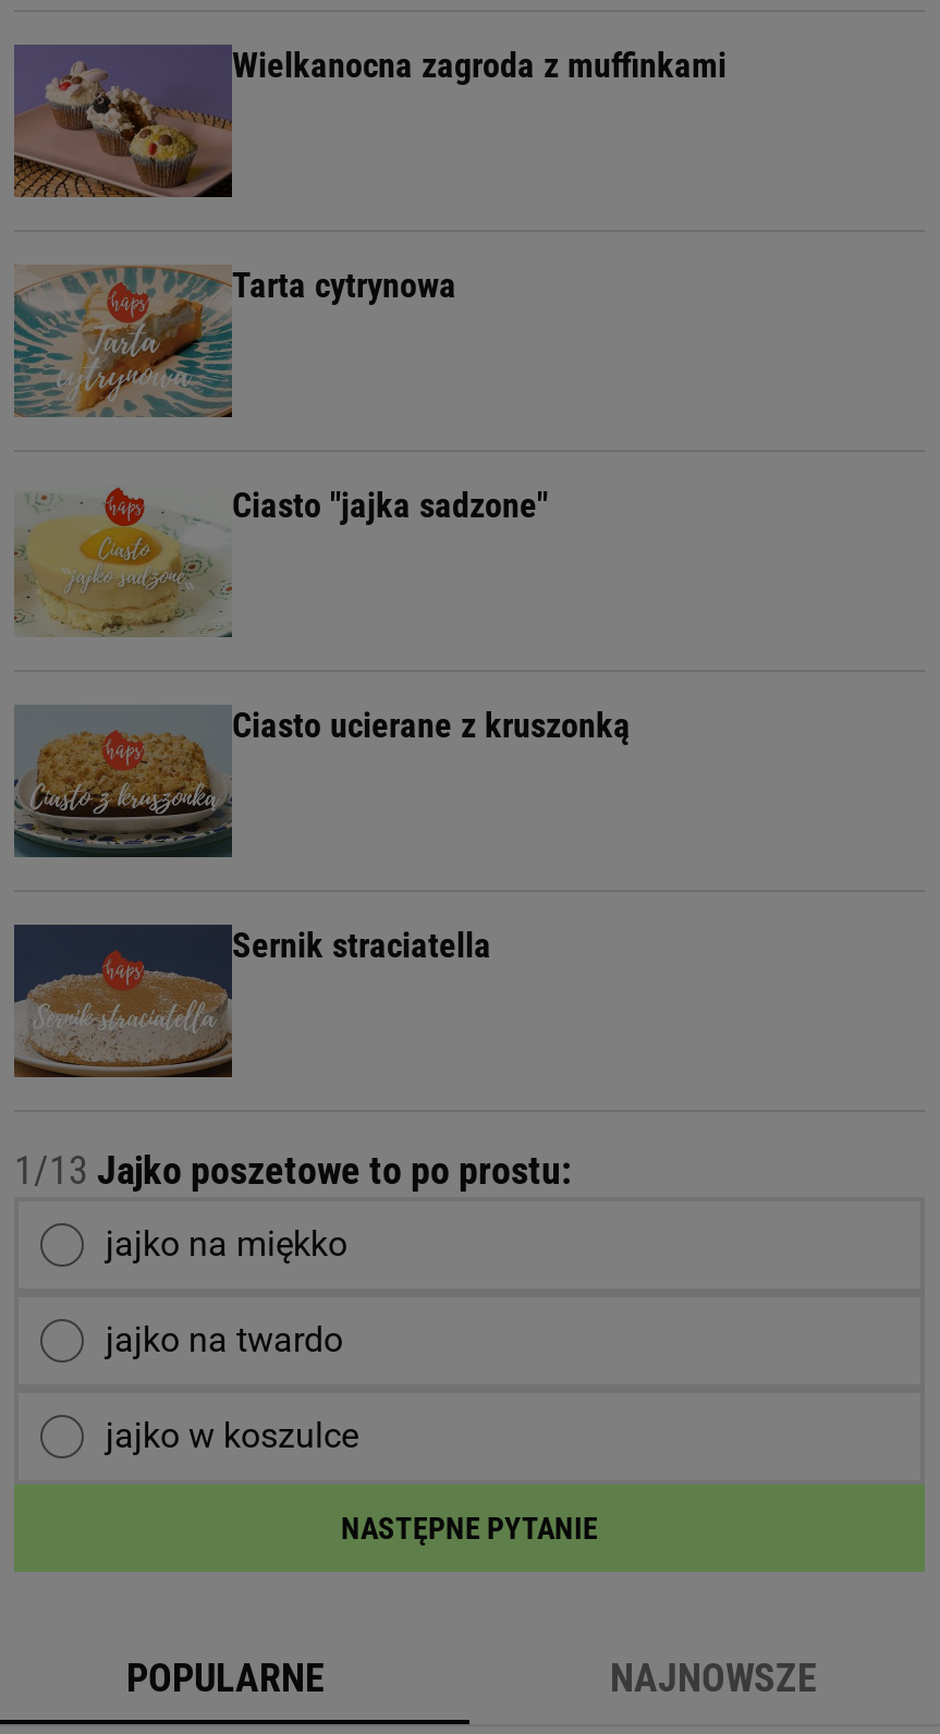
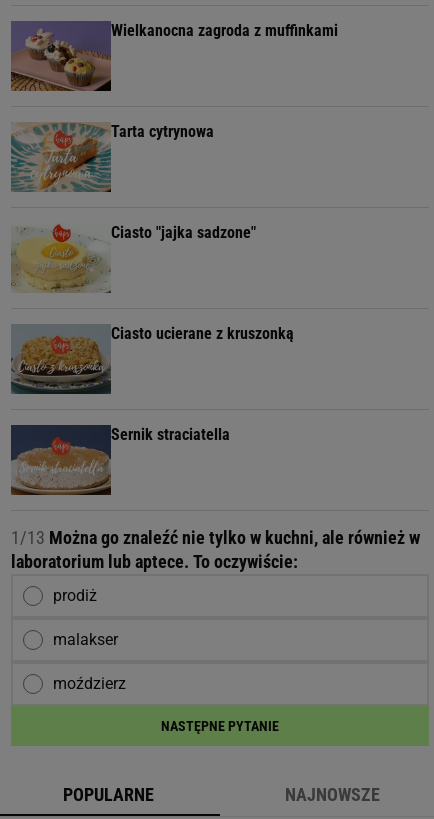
- 1/13 Jajko poszetowe to po prostu:
+ 1/13 Można go znaleźć nie tylko w kuchni, ale również w
+ laboratorium lub aptece. To oczywiście:

- jajko na miękko
+ prodiż

- jajko na twardo
+ malakser

- jajko w koszulce
+ moździerz
